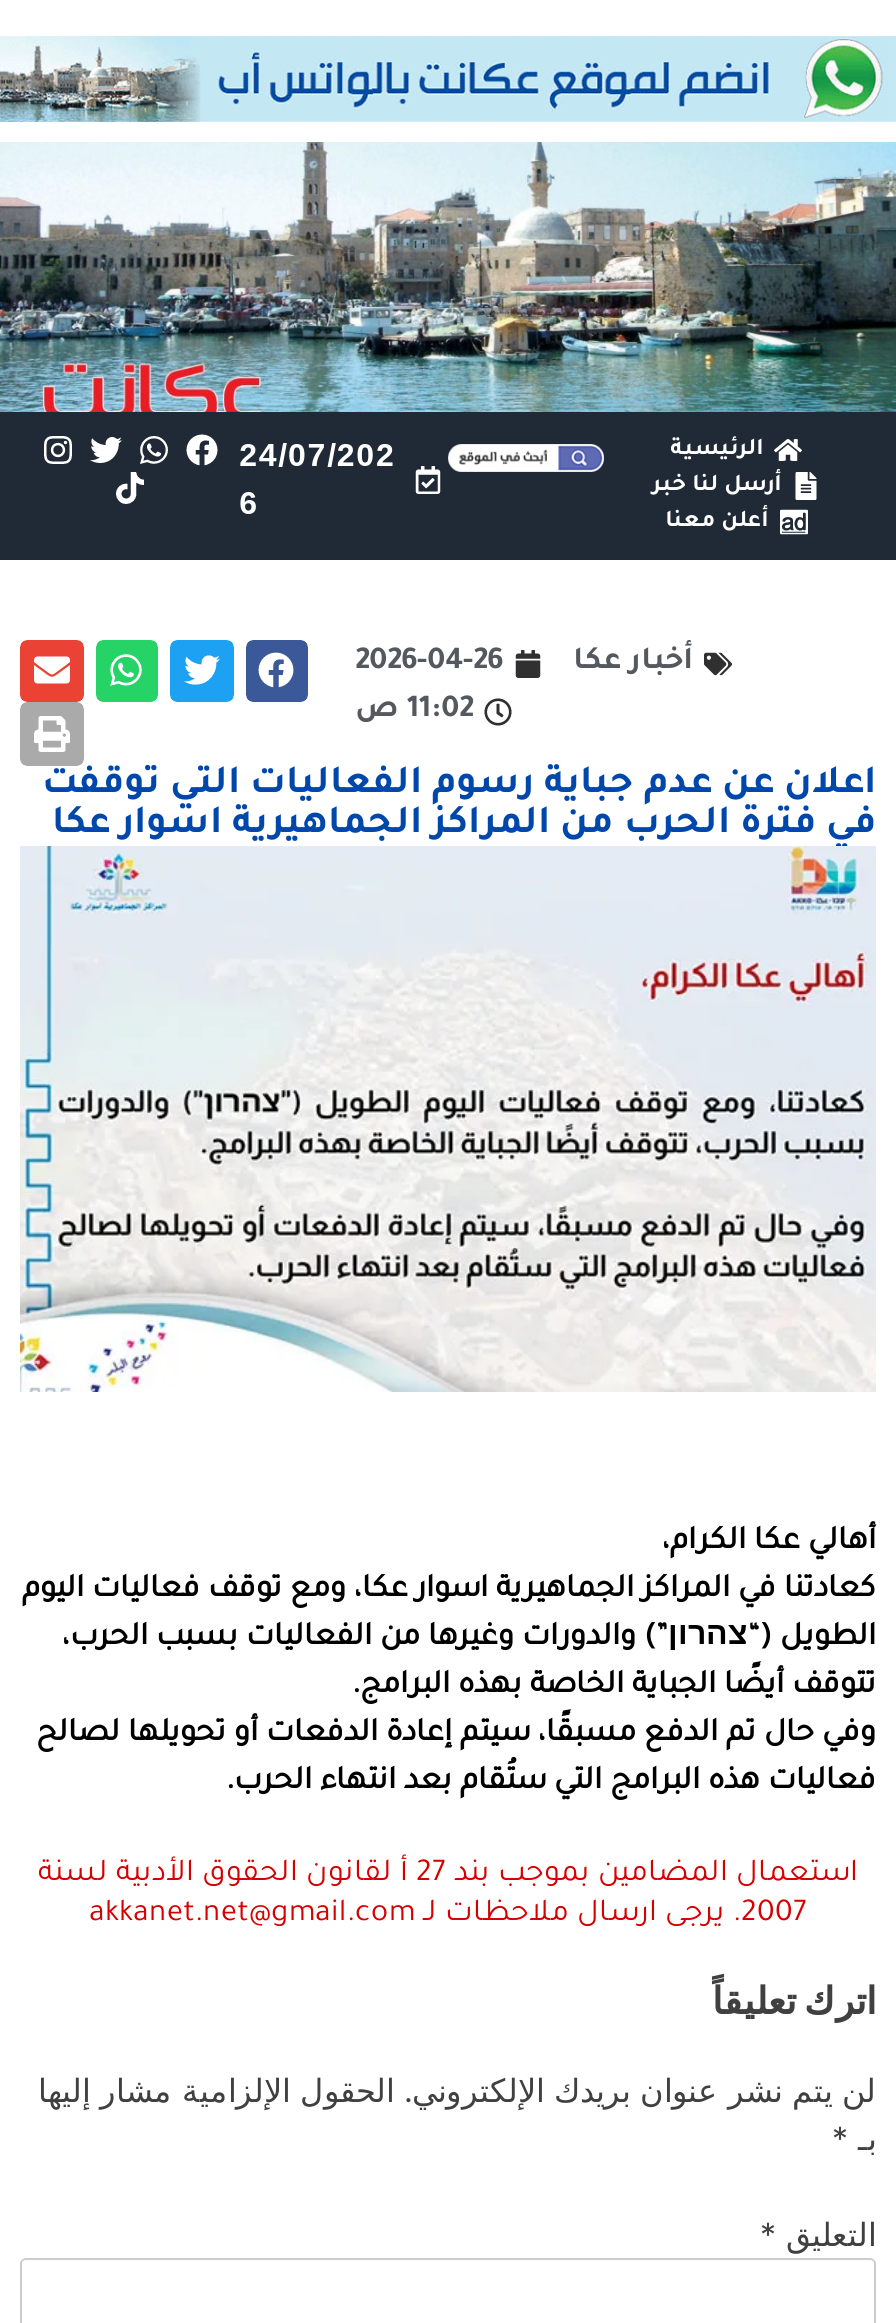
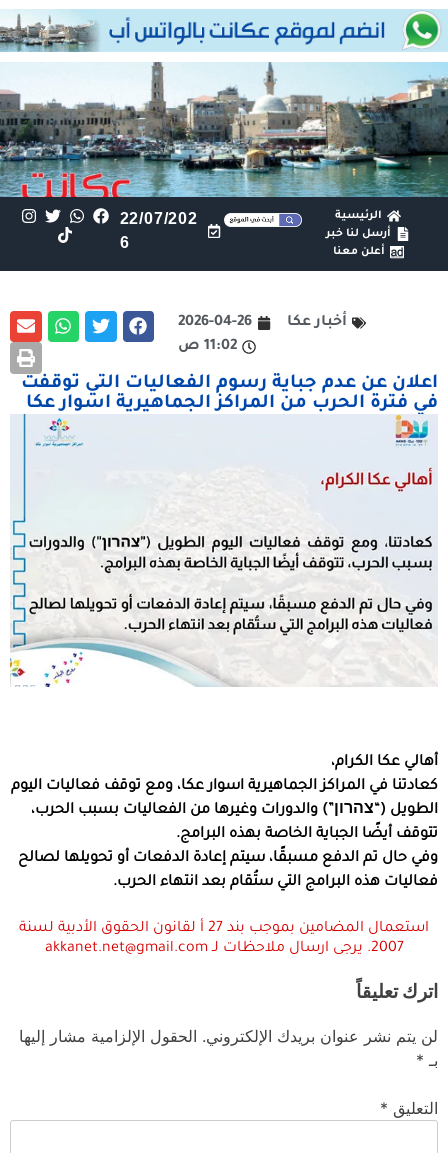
- 24/07/202
+ 22/07/202
